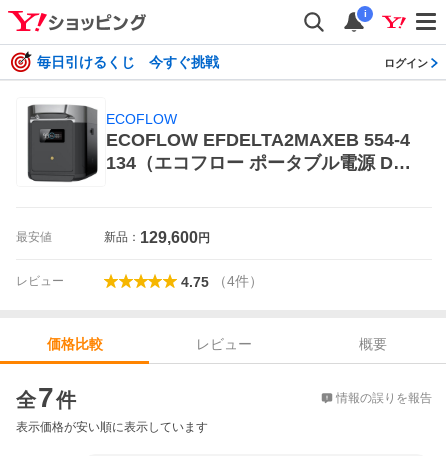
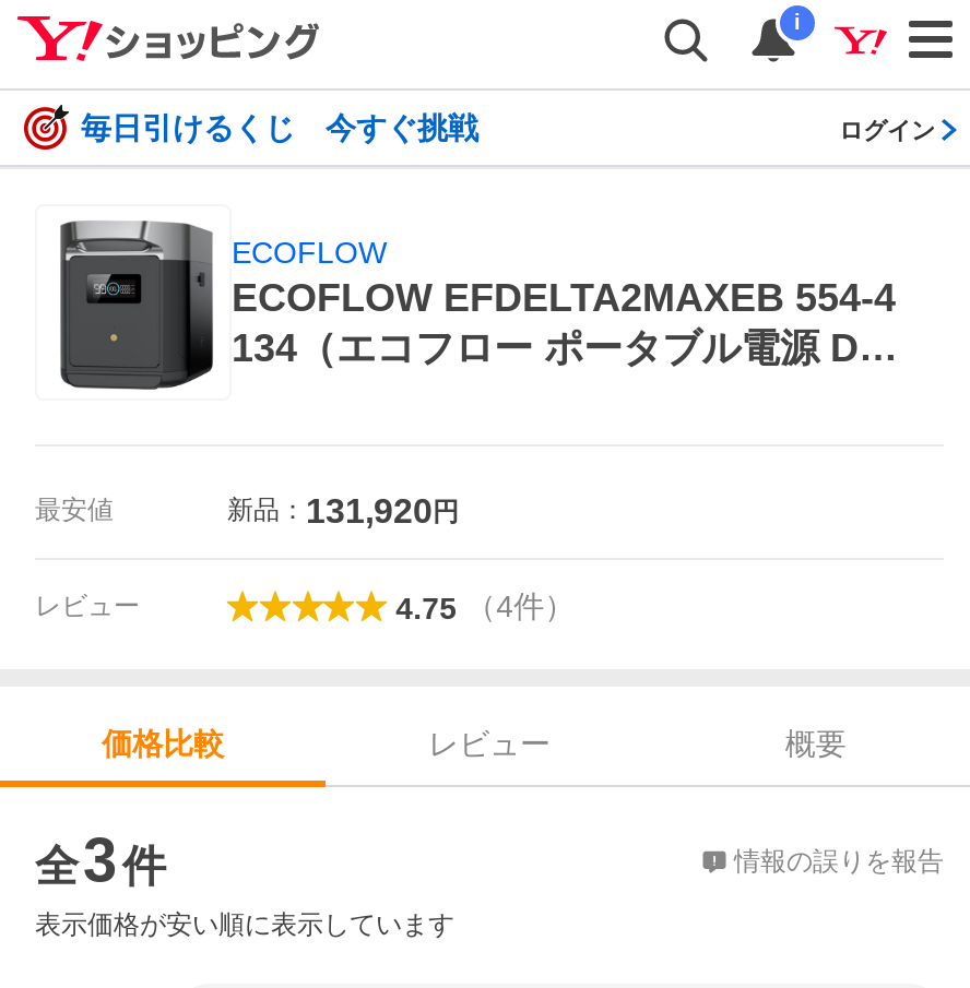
- 新品：129,600円
+ 新品：131,920円

- 全 7 件
+ 全 3 件
